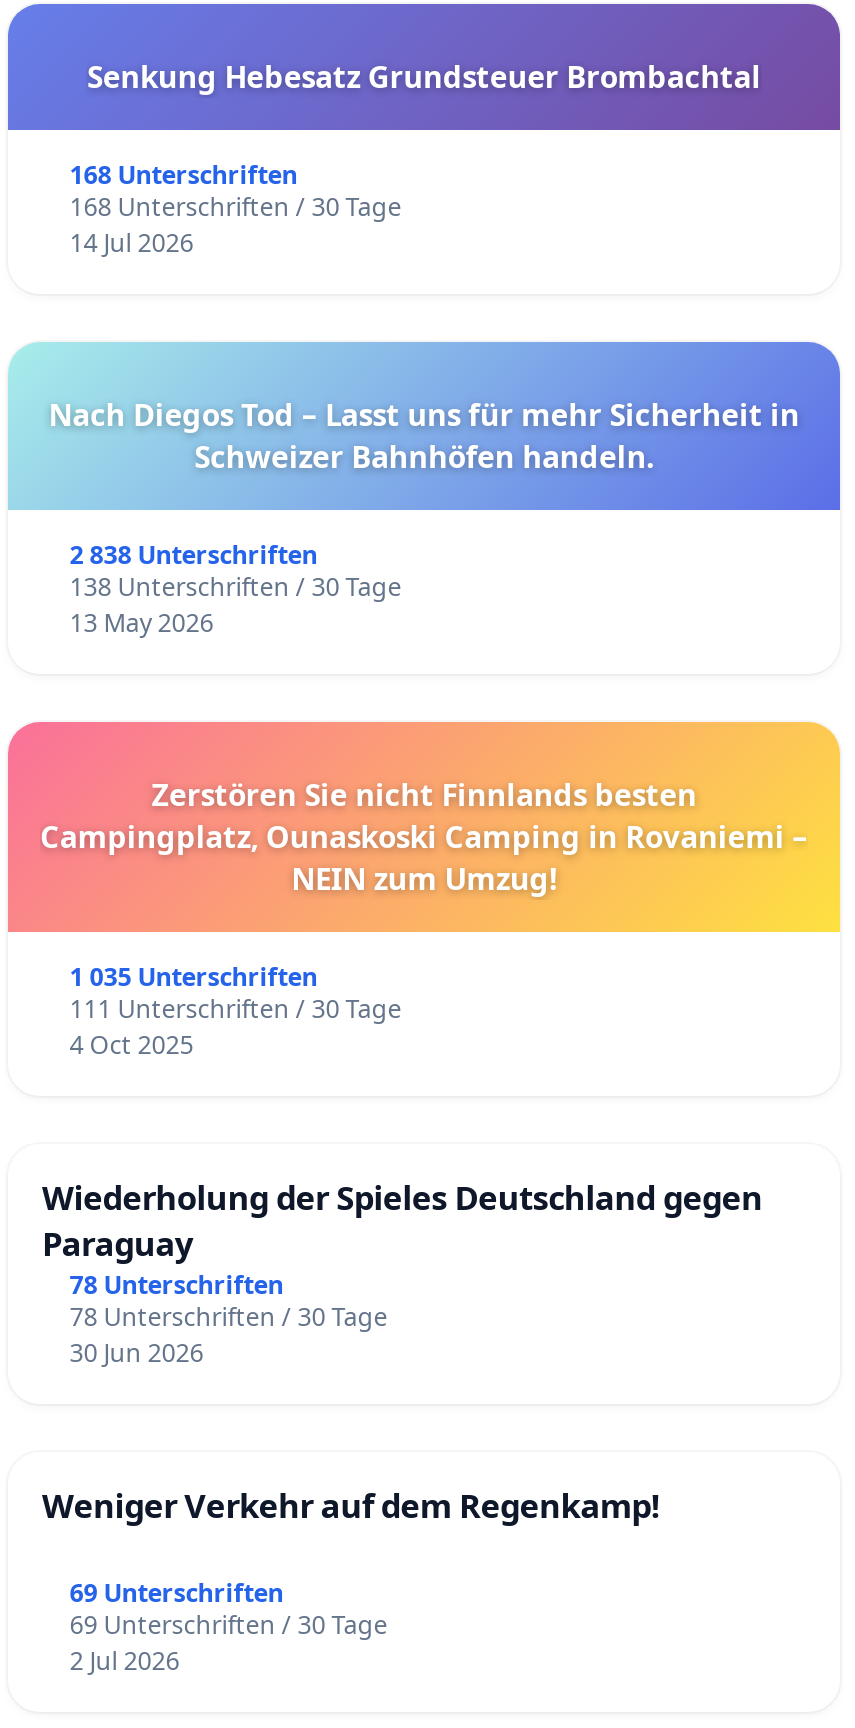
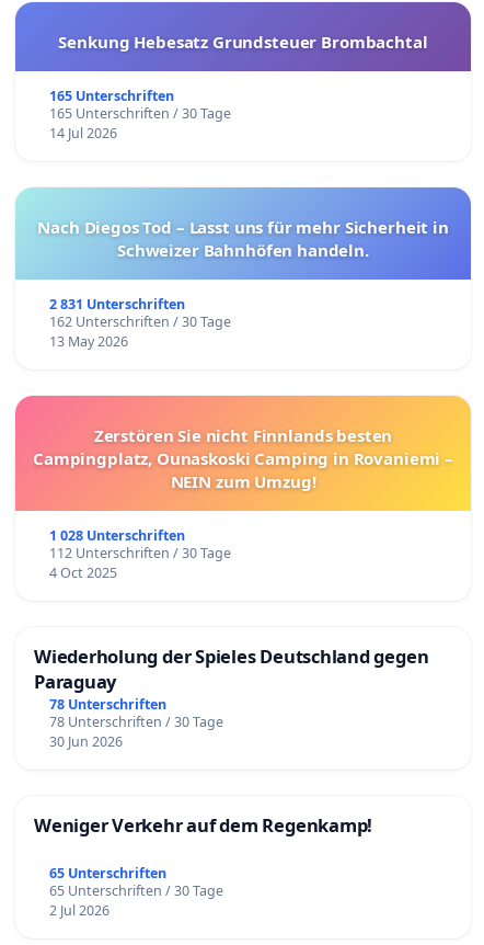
- 168 Unterschriften
+ 165 Unterschriften

- 168 Unterschriften / 30 Tage
+ 165 Unterschriften / 30 Tage

- 2 838 Unterschriften
+ 2 831 Unterschriften

- 138 Unterschriften / 30 Tage
+ 162 Unterschriften / 30 Tage

- 1 035 Unterschriften
+ 1 028 Unterschriften

- 111 Unterschriften / 30 Tage
+ 112 Unterschriften / 30 Tage

- 69 Unterschriften
+ 65 Unterschriften

- 69 Unterschriften / 30 Tage
+ 65 Unterschriften / 30 Tage
